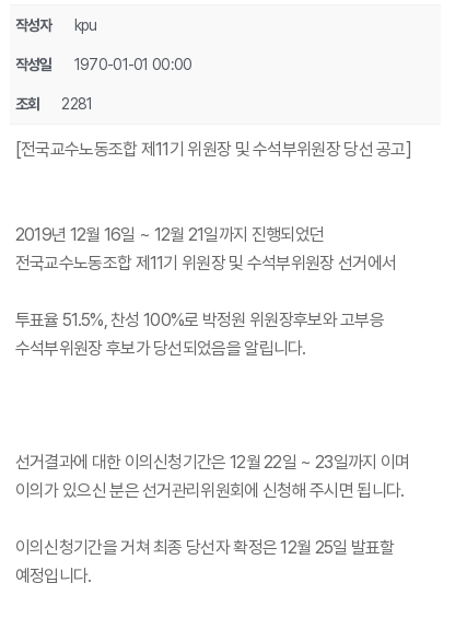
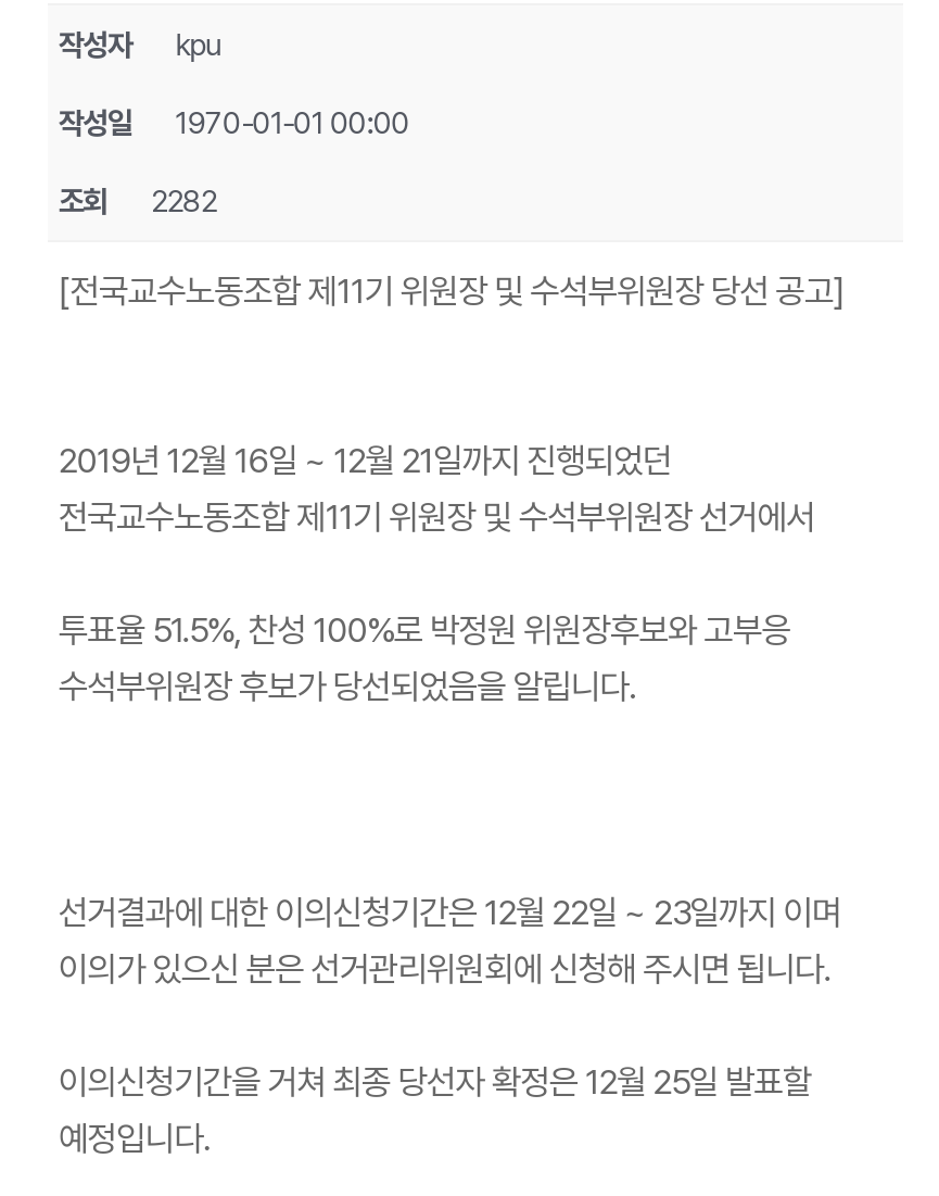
- 조회 2281
+ 조회 2282
